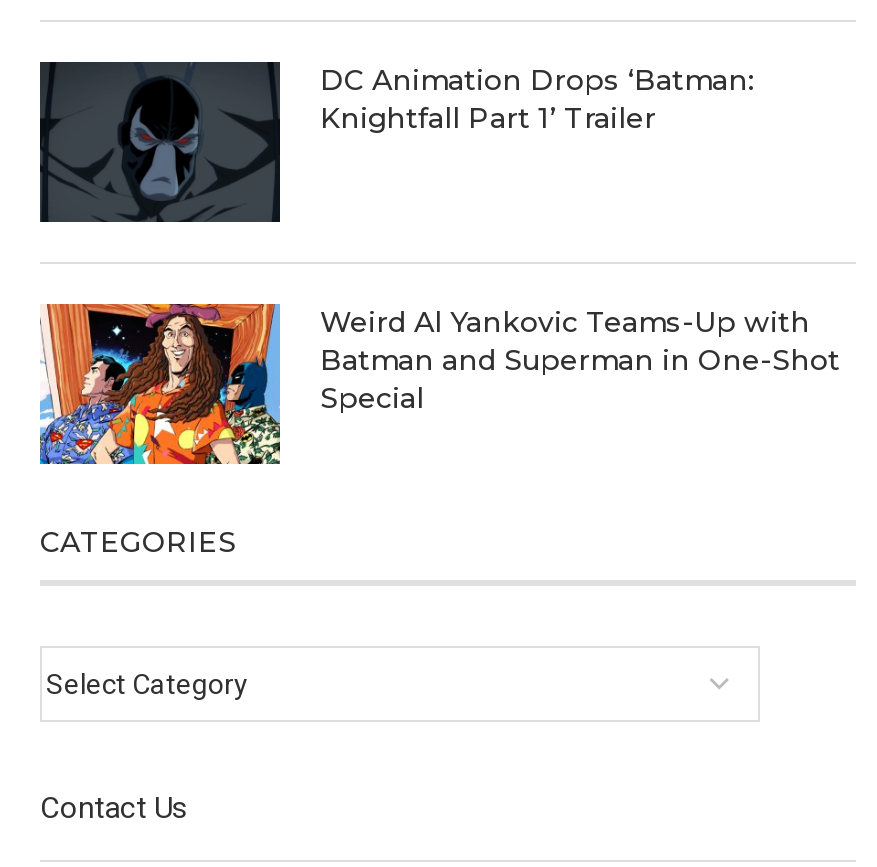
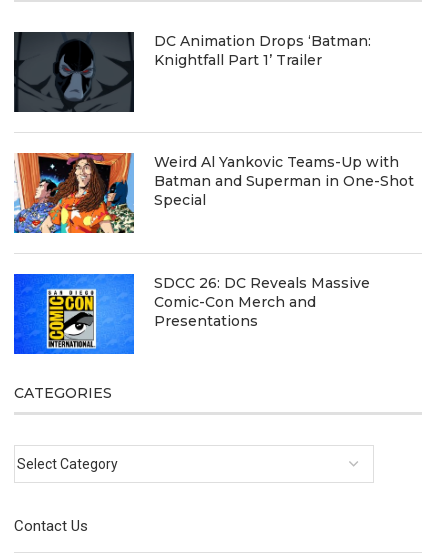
+ [image]
+ SDCC 26: DC Reveals Massive
+ Comic-Con Merch and
+ Presentations
